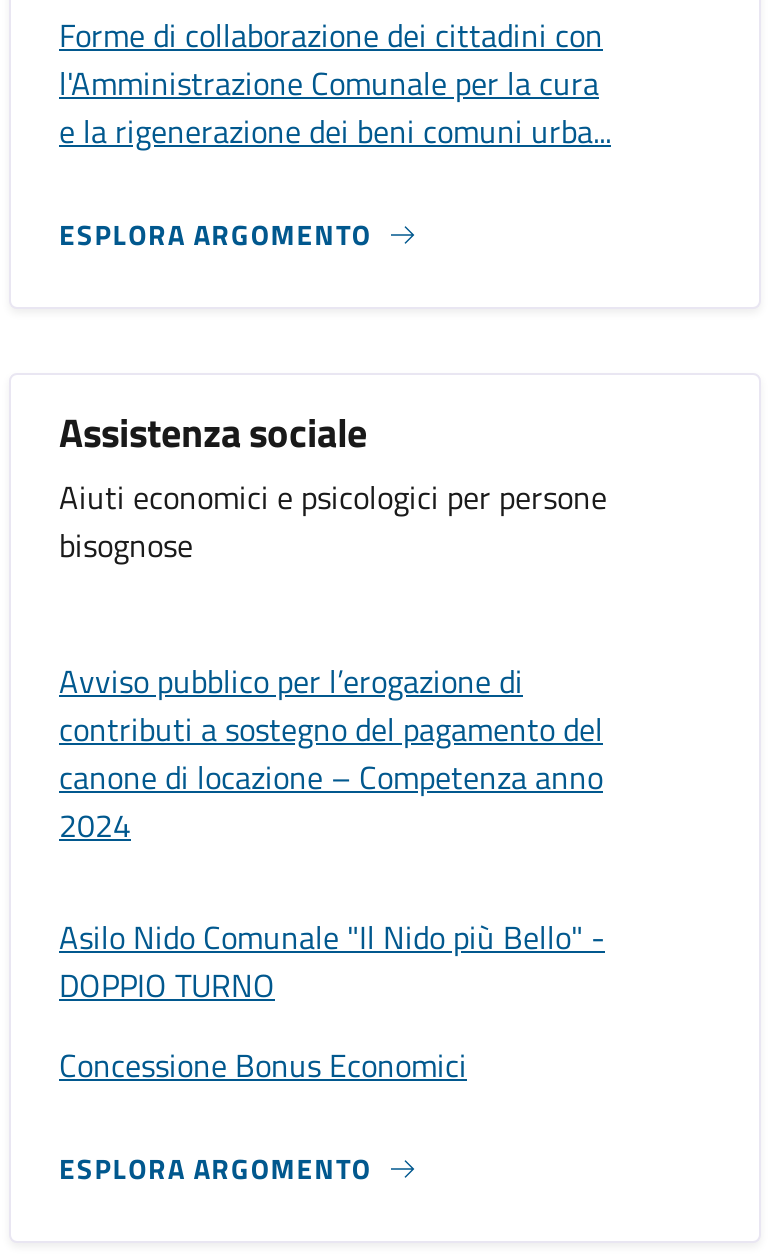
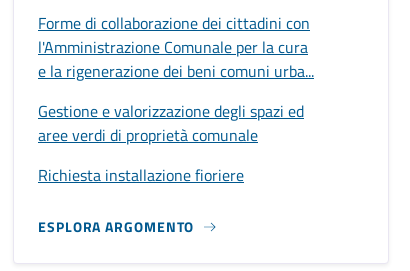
- ESPLORA ARGOMENTO
- Assistenza sociale
- Aiuti economici e psicologici per persone
- bisognose
- Avviso pubblico per l’erogazione di
- contributi a sostegno del pagamento del
- canone di locazione – Competenza anno
- 2024
- Asilo Nido Comunale "Il Nido più Bello" -
- DOPPIO TURNO
- Concessione Bonus Economici
+ Gestione e valorizzazione degli spazi ed
+ aree verdi di proprietà comunale
+ Richiesta installazione fioriere
